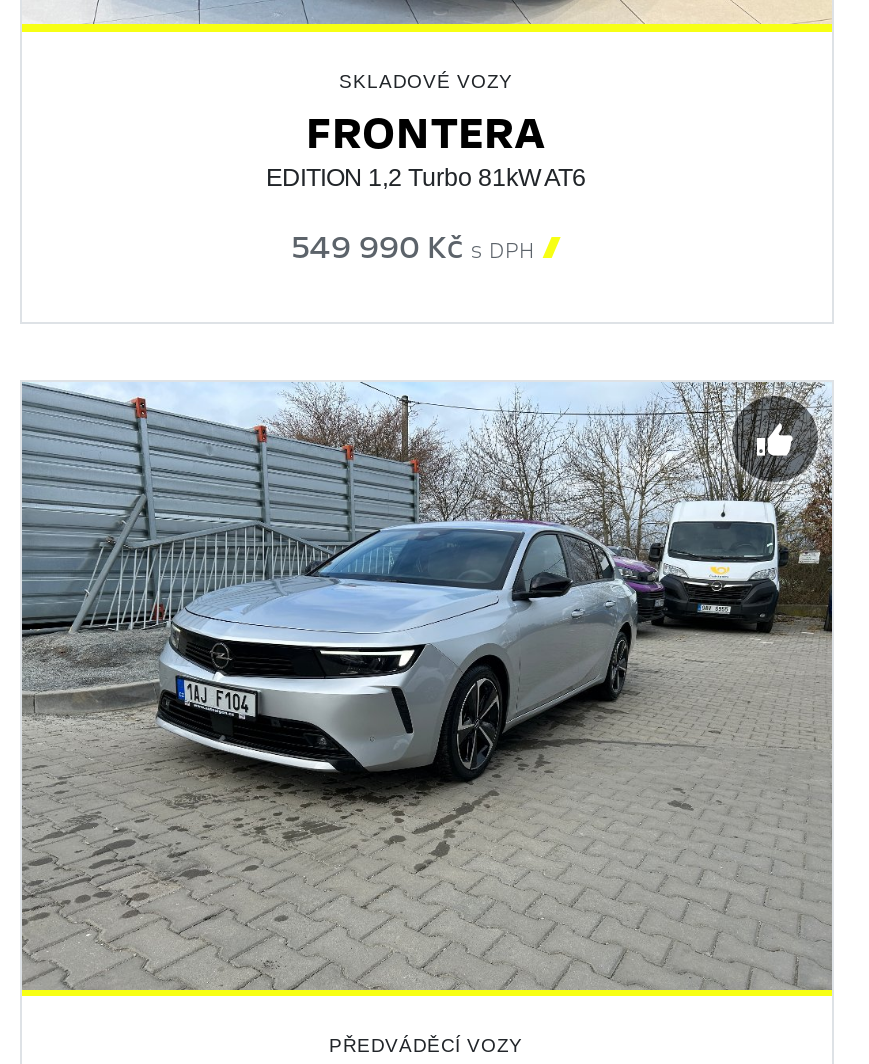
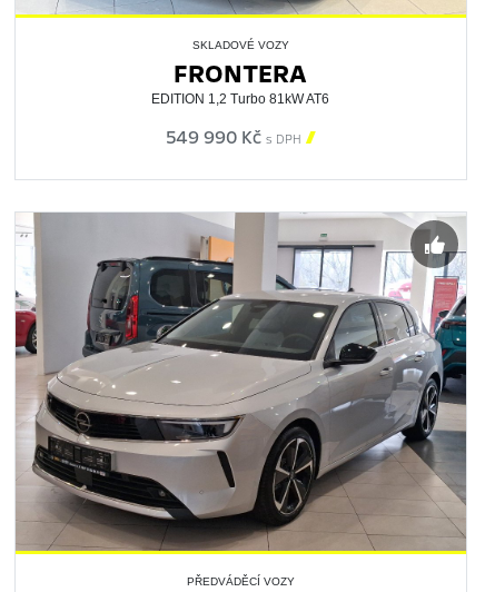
- [image]
+ [image]
